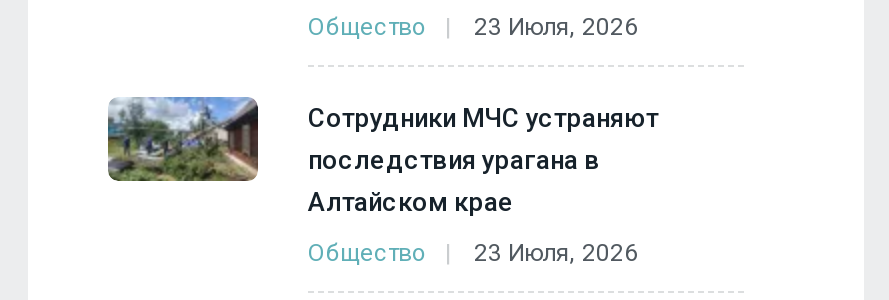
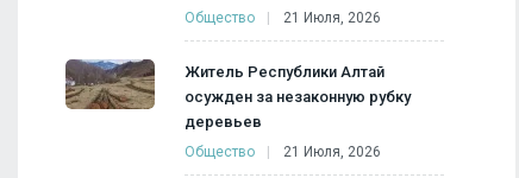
- Общество 23 Июля, 2026
+ Общество 21 Июля, 2026

- [image]
- Сотрудники МЧС устраняют
- последствия урагана в
- Алтайском крае
+ [image]
+ Житель Республики Алтай
+ осужден за незаконную рубку
+ деревьев

- Общество 23 Июля, 2026
+ Общество 21 Июля, 2026
